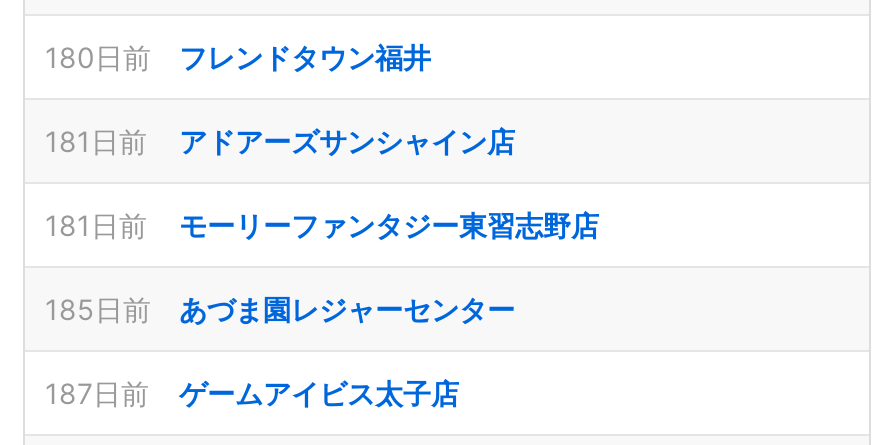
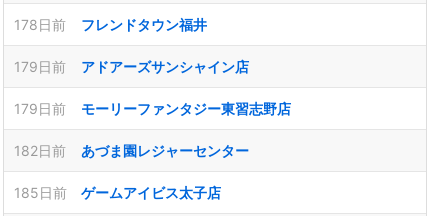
- 180日前 フレンドタウン福井
+ 178日前 フレンドタウン福井

- 181日前 アドアーズサンシャイン店
+ 179日前 アドアーズサンシャイン店

- 181日前 モーリーファンタジー東習志野店
+ 179日前 モーリーファンタジー東習志野店

- 185日前 あづま園レジャーセンター
+ 182日前 あづま園レジャーセンター

- 187日前 ゲームアイビス太子店
+ 185日前 ゲームアイビス太子店
